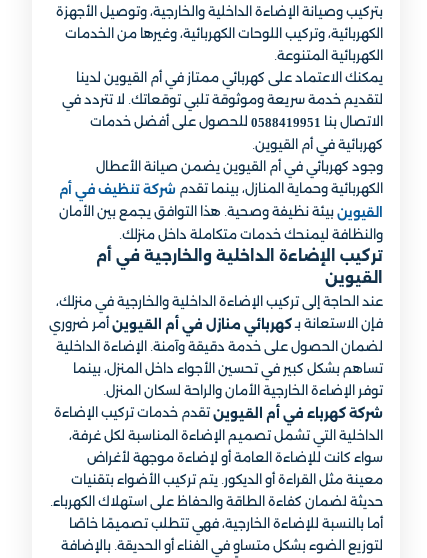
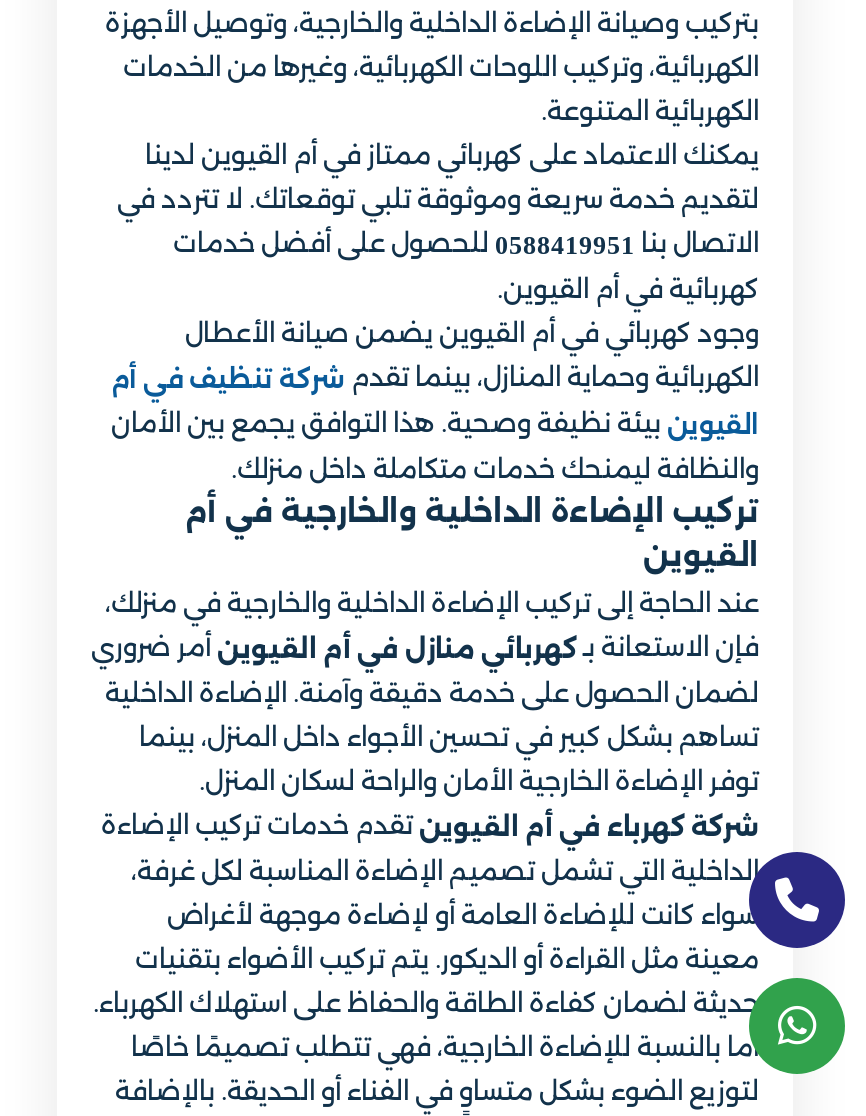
+ [image]

+ [image]
